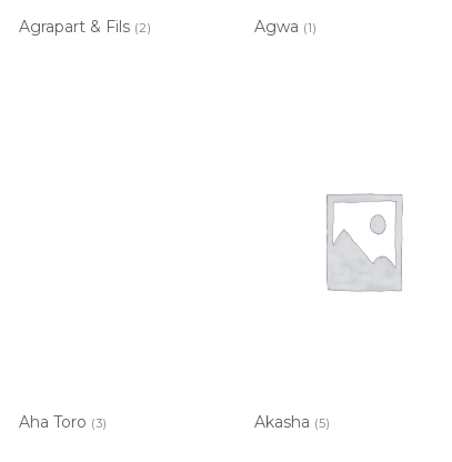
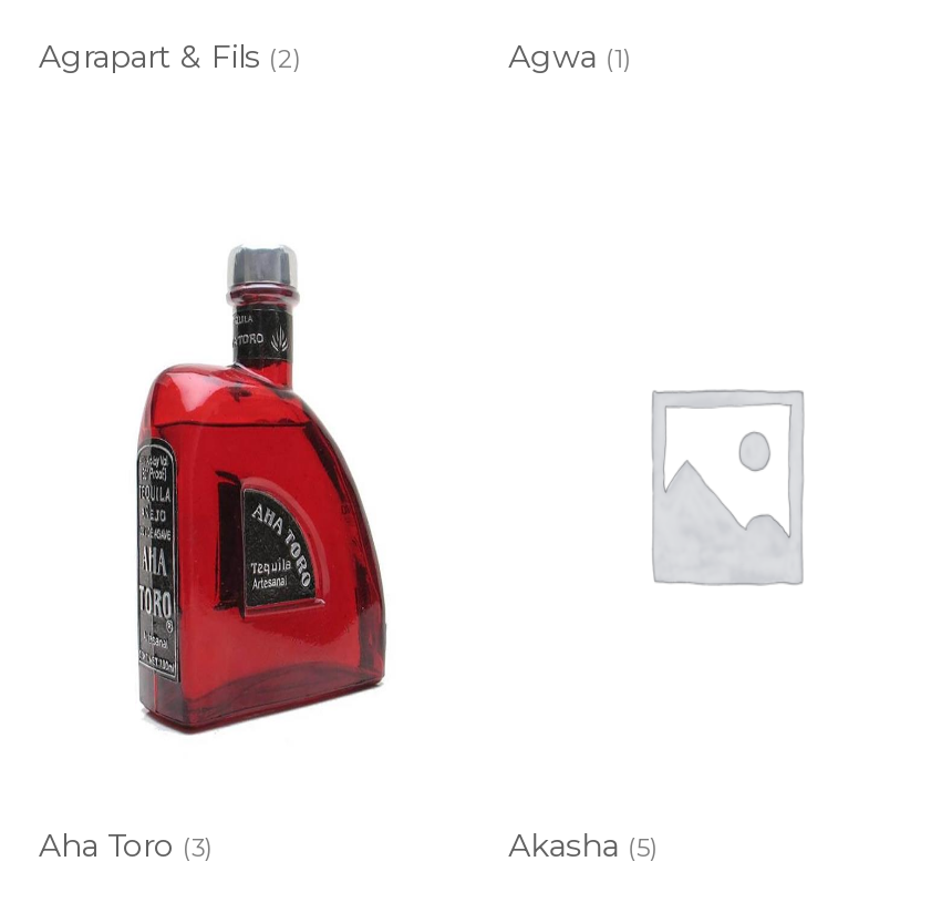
+ [image]
